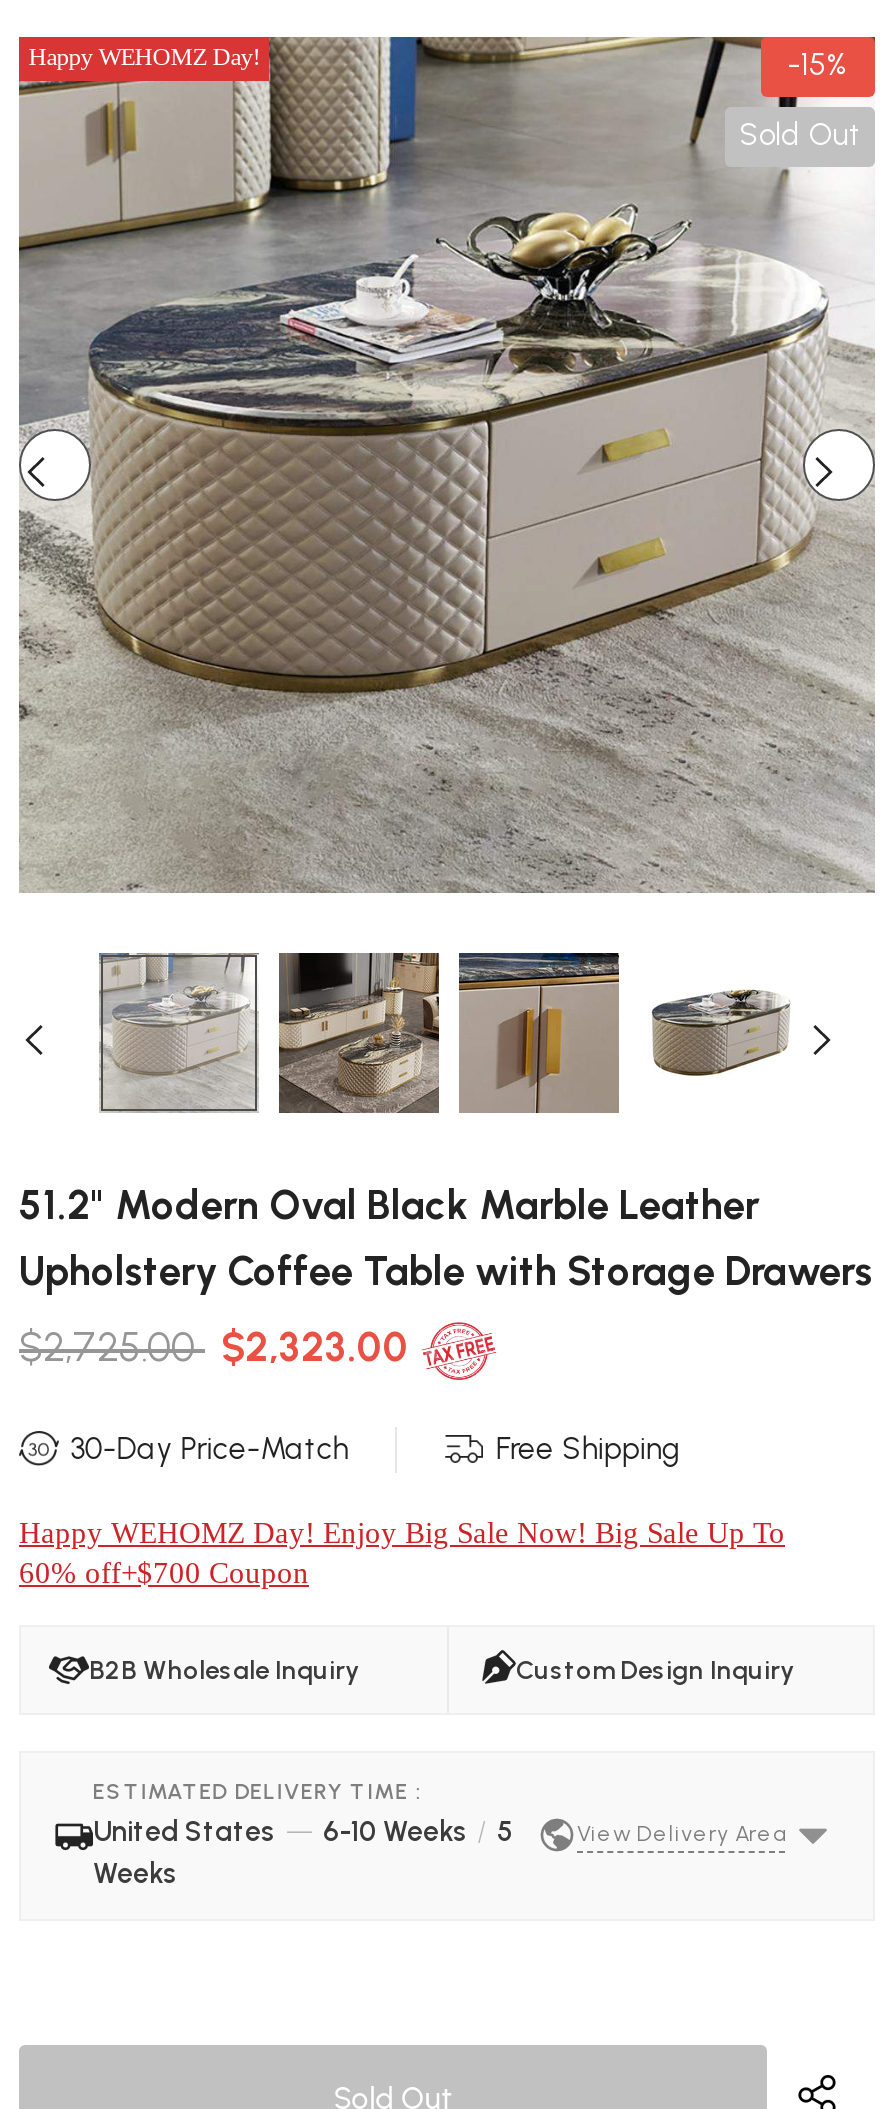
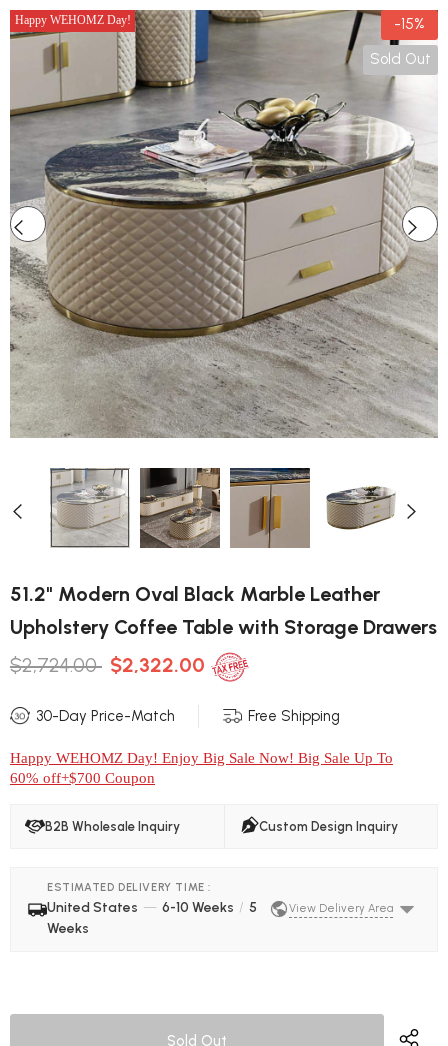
- $2,725.00 $2,323.00
+ $2,724.00 $2,322.00
